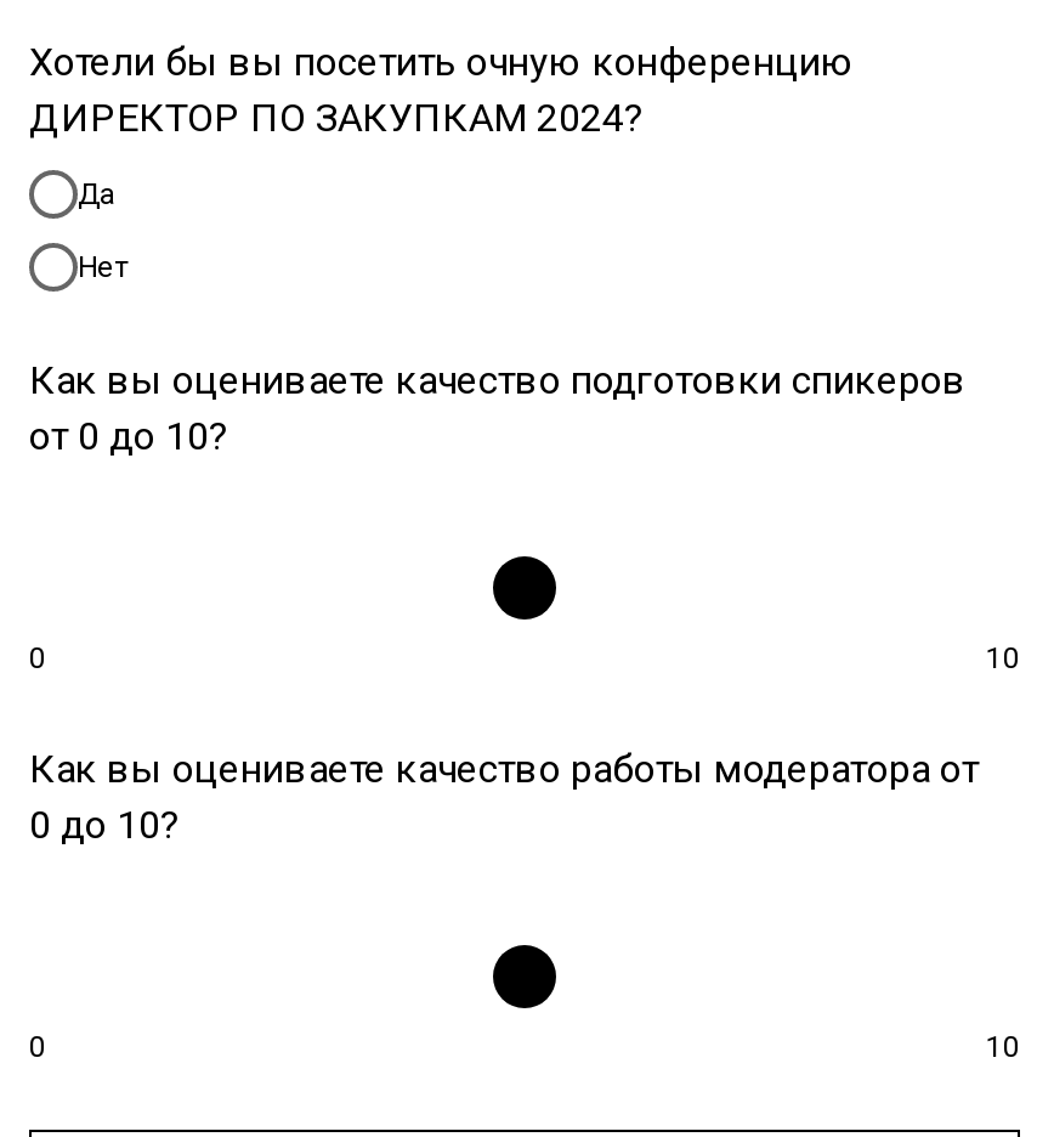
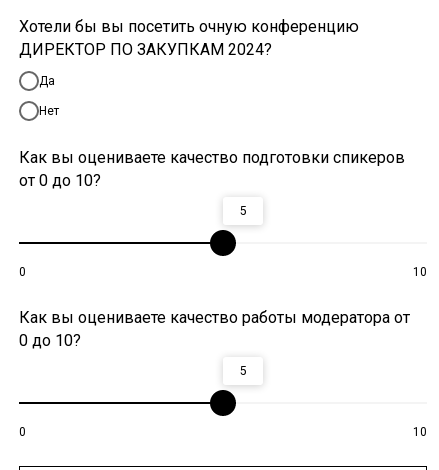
+ 5

+ 5
